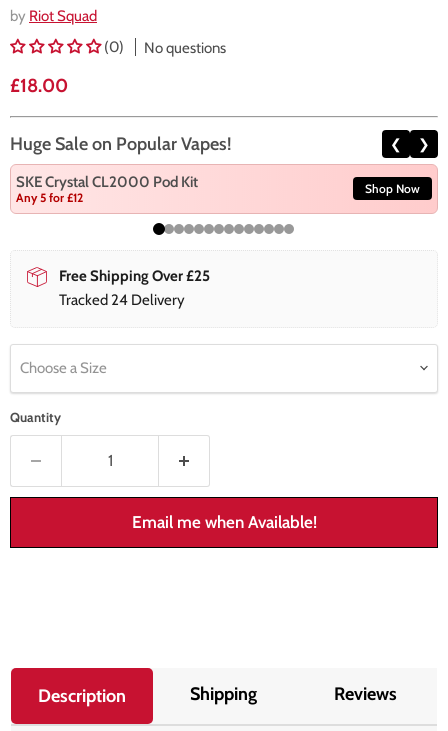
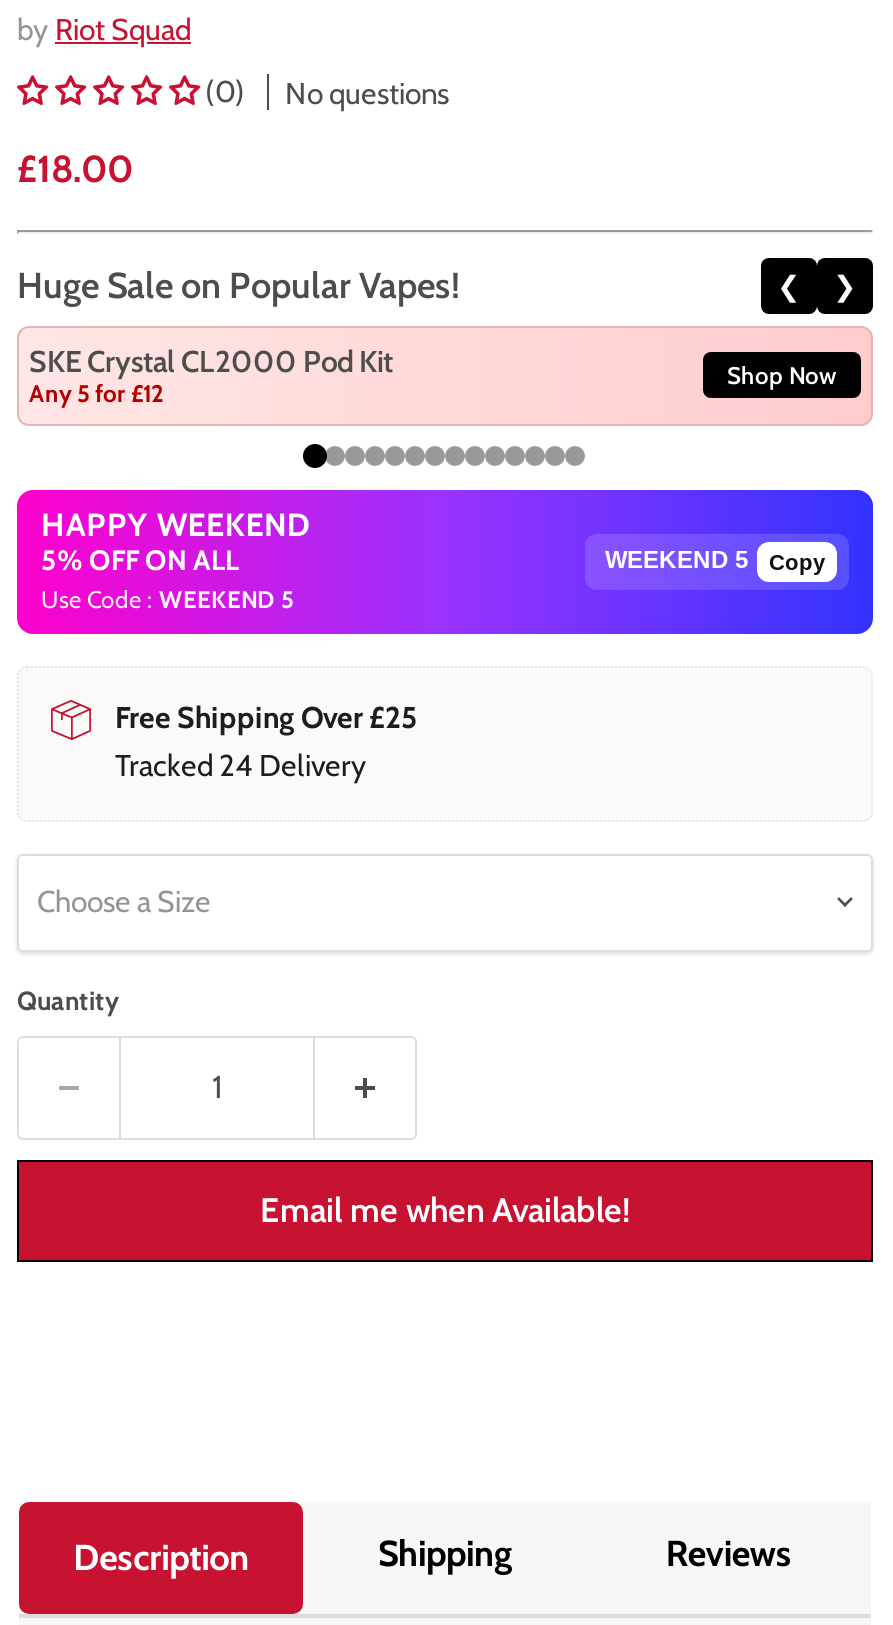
+ [image]
+ HAPPY WEEKEND
+ 5% OFF ON ALL
+ Use Code : WEEKEND 5

+ Copy
